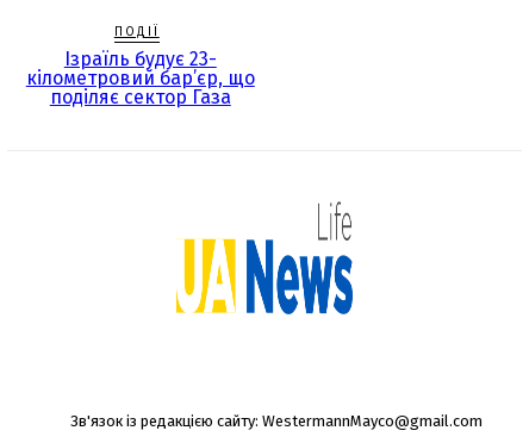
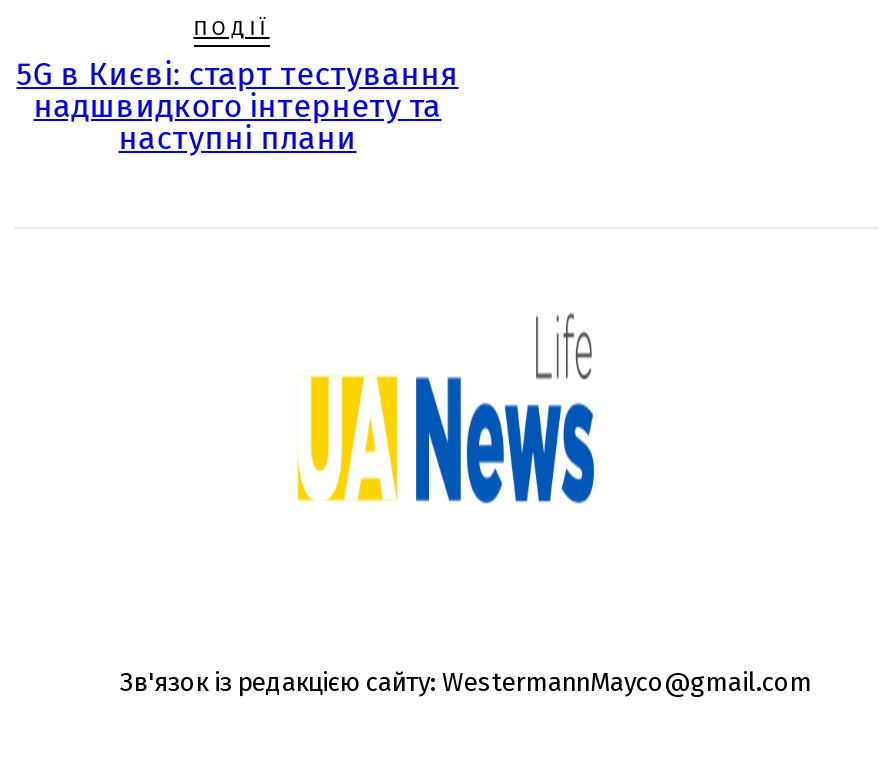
- Ізраїль будує 23-
- кілометровий бар’єр, що
- поділяє сектор Газа
+ 5G в Києві: старт тестування
+ надшвидкого інтернету та
+ наступні плани
